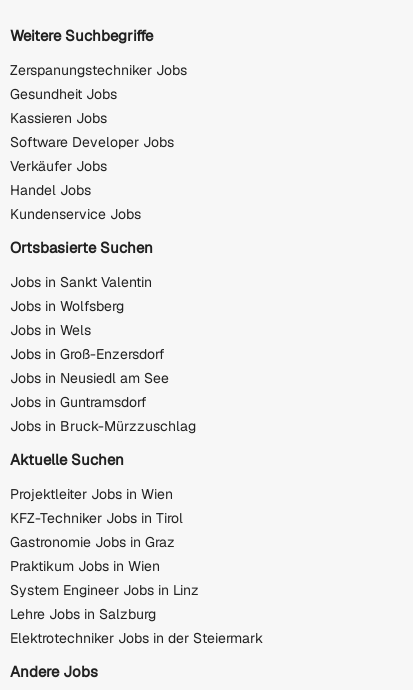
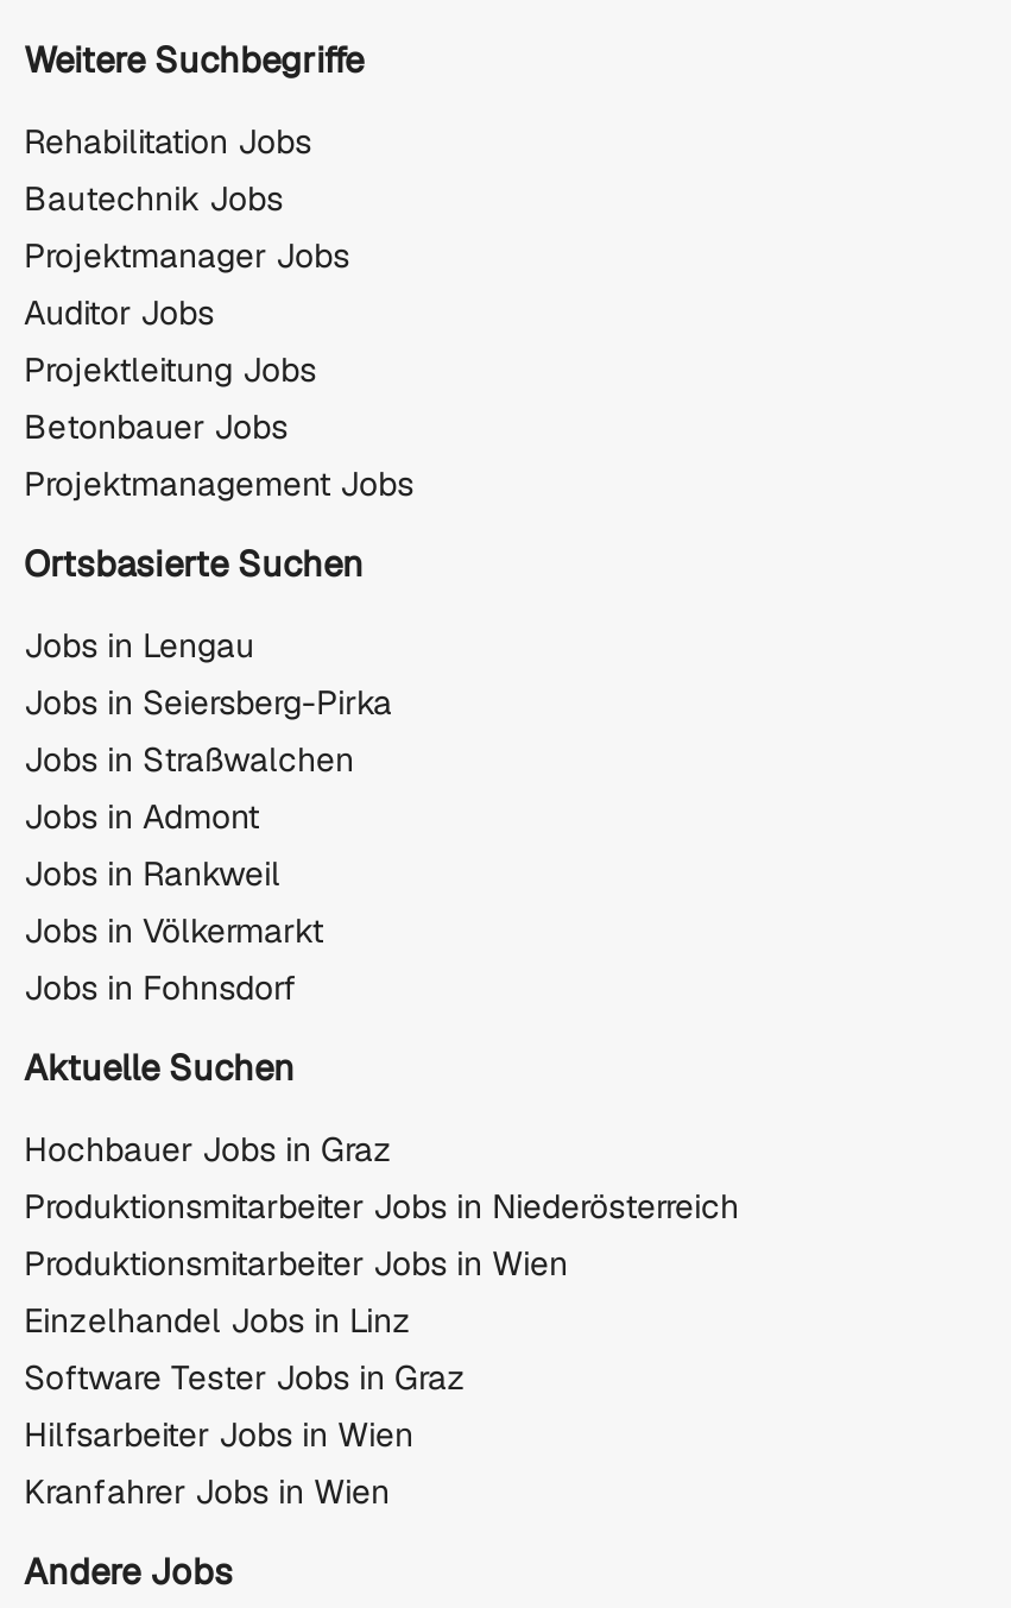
- Zerspanungstechniker Jobs
- Gesundheit Jobs
- Kassieren Jobs
- Software Developer Jobs
- Verkäufer Jobs
- Handel Jobs
- Kundenservice Jobs
+ Rehabilitation Jobs
+ Bautechnik Jobs
+ Projektmanager Jobs
+ Auditor Jobs
+ Projektleitung Jobs
+ Betonbauer Jobs
+ Projektmanagement Jobs

- Jobs in Sankt Valentin
- Jobs in Wolfsberg
- Jobs in Wels
- Jobs in Groß-Enzersdorf
- Jobs in Neusiedl am See
- Jobs in Guntramsdorf
- Jobs in Bruck-Mürzzuschlag
+ Jobs in Lengau
+ Jobs in Seiersberg-Pirka
+ Jobs in Straßwalchen
+ Jobs in Admont
+ Jobs in Rankweil
+ Jobs in Völkermarkt
+ Jobs in Fohnsdorf

- Projektleiter Jobs in Wien
- KFZ-Techniker Jobs in Tirol
- Gastronomie Jobs in Graz
- Praktikum Jobs in Wien
- System Engineer Jobs in Linz
- Lehre Jobs in Salzburg
- Elektrotechniker Jobs in der Steiermark
+ Hochbauer Jobs in Graz
+ Produktionsmitarbeiter Jobs in Niederösterreich
+ Produktionsmitarbeiter Jobs in Wien
+ Einzelhandel Jobs in Linz
+ Software Tester Jobs in Graz
+ Hilfsarbeiter Jobs in Wien
+ Kranfahrer Jobs in Wien
